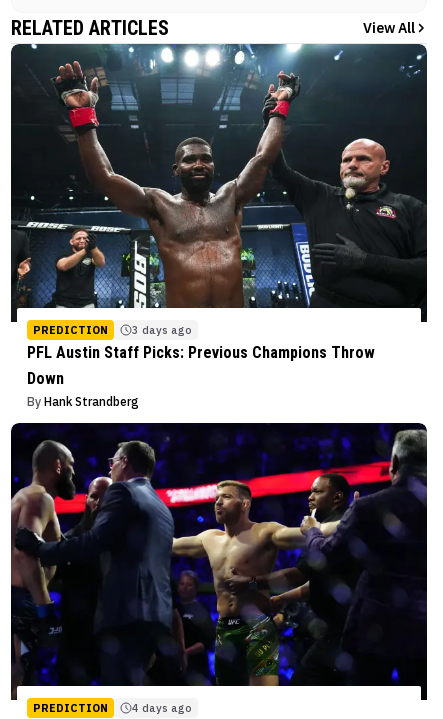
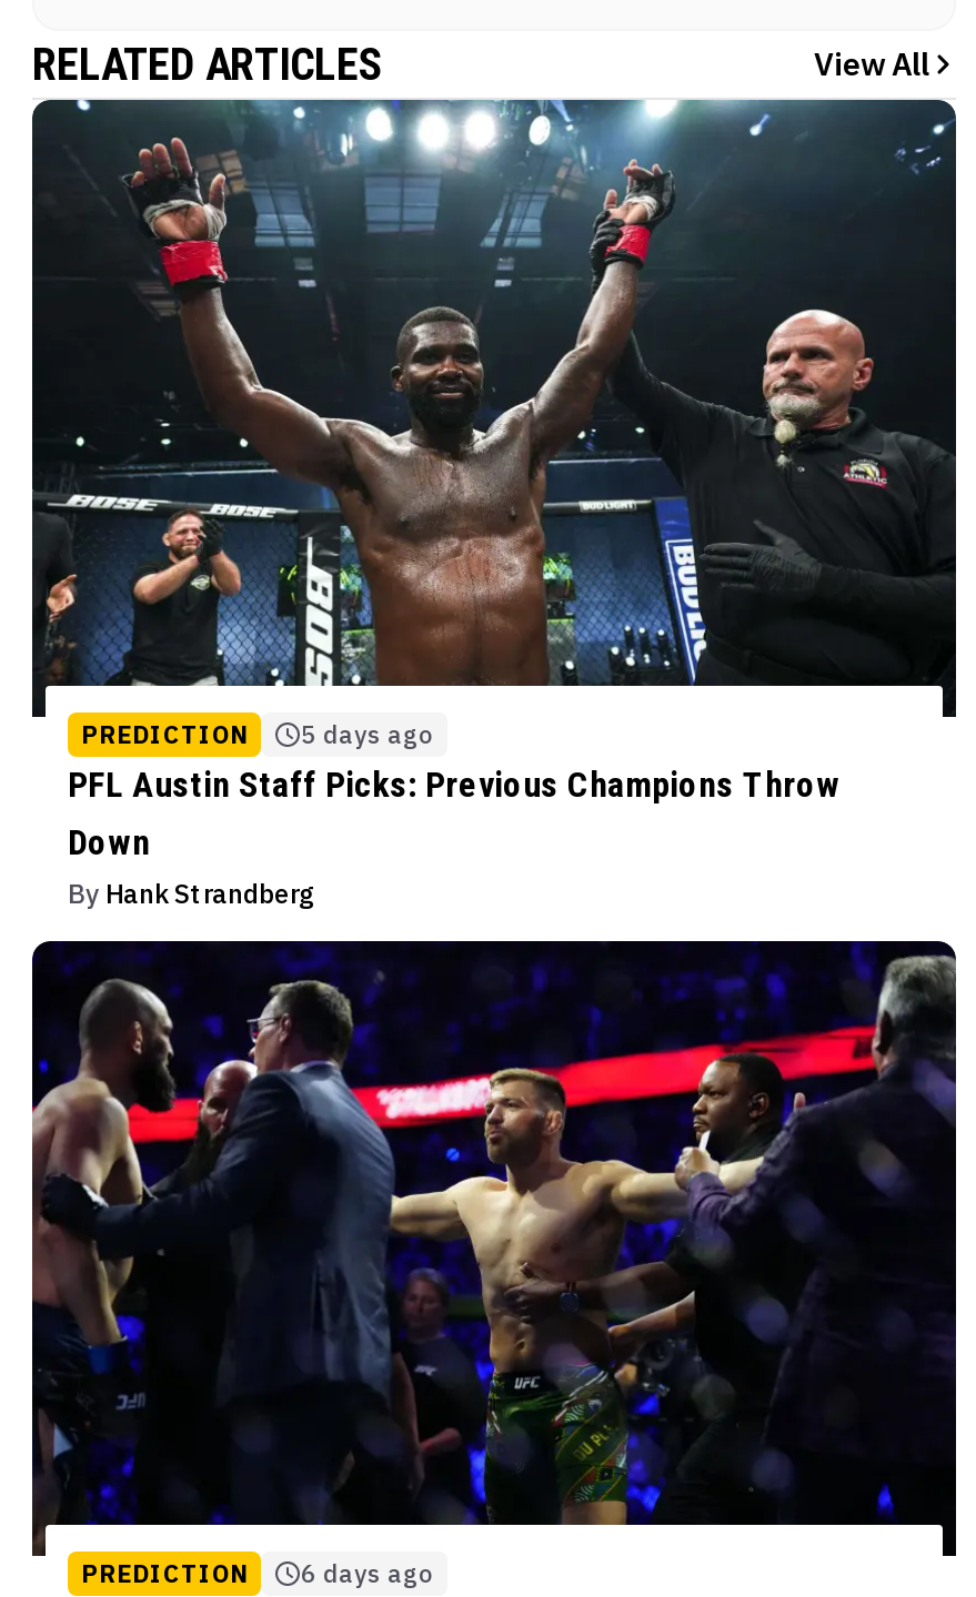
- PREDICTION 3 days ago
+ PREDICTION 5 days ago

- PREDICTION 4 days ago
+ PREDICTION 6 days ago
